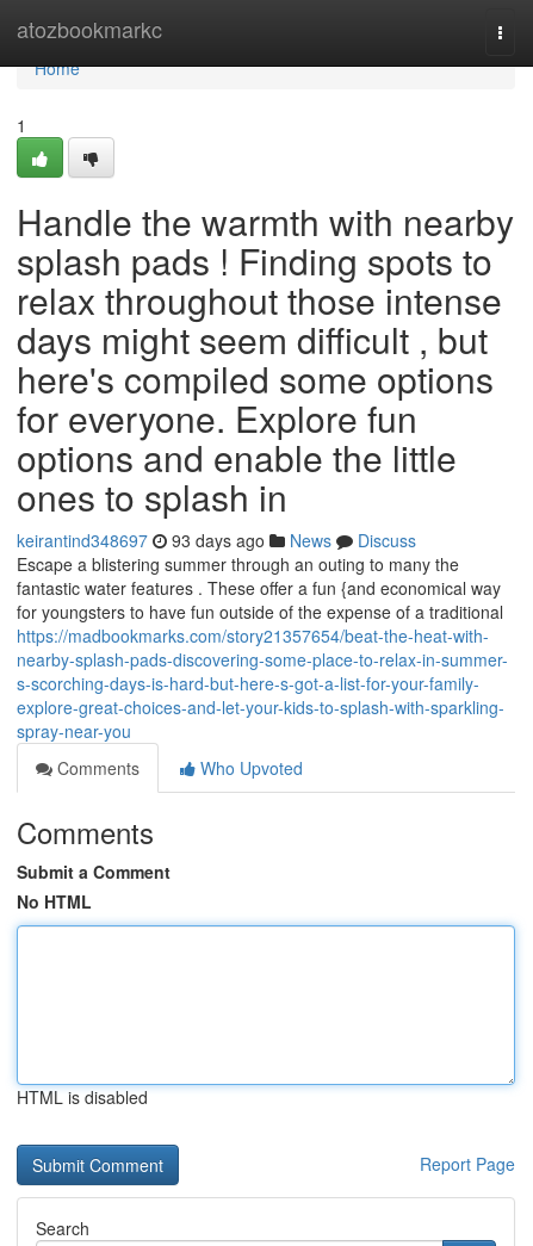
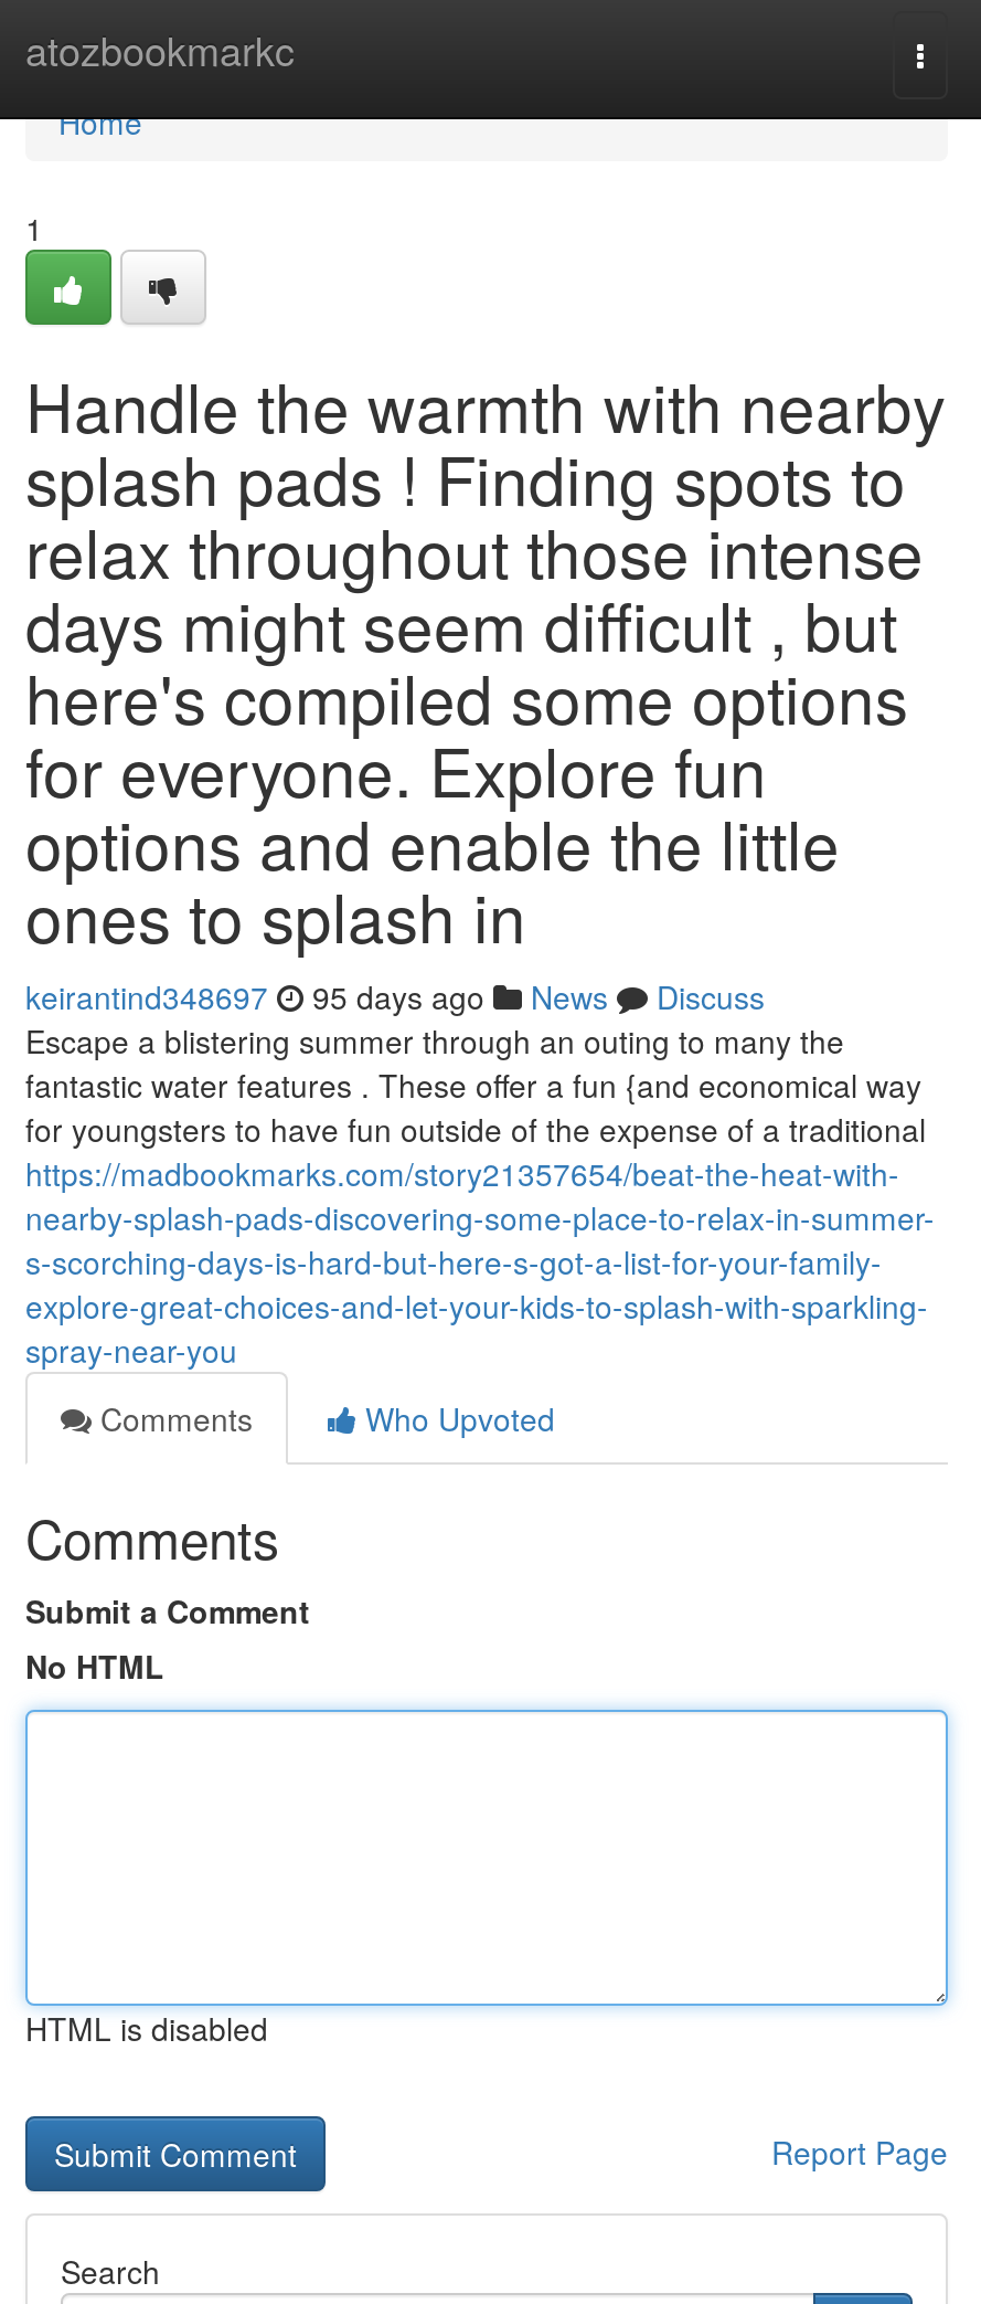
- keirantind348697 93 days ago News Discuss
+ keirantind348697 95 days ago News Discuss
